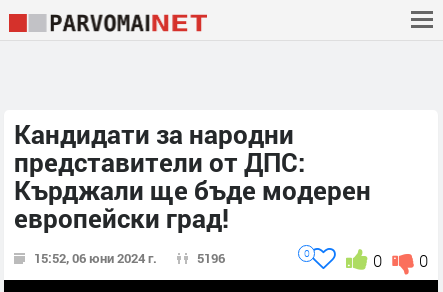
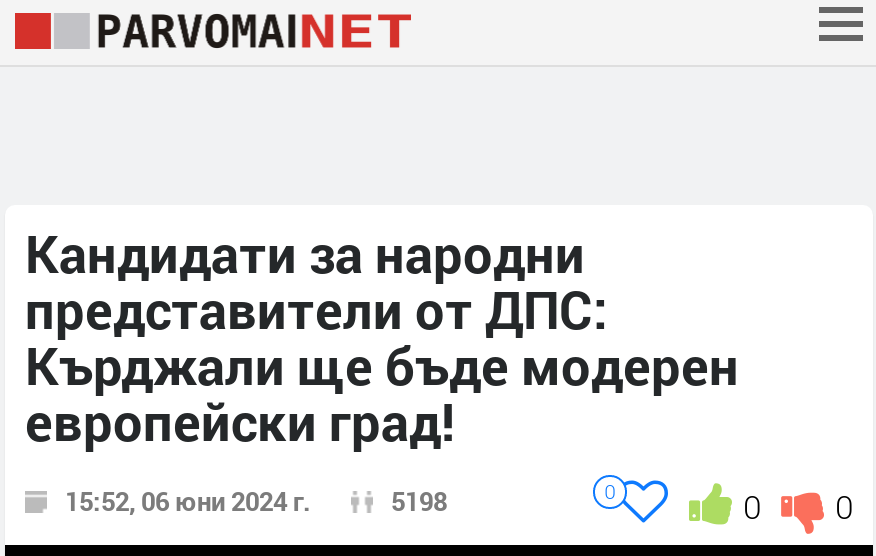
- 5196
+ 5198
